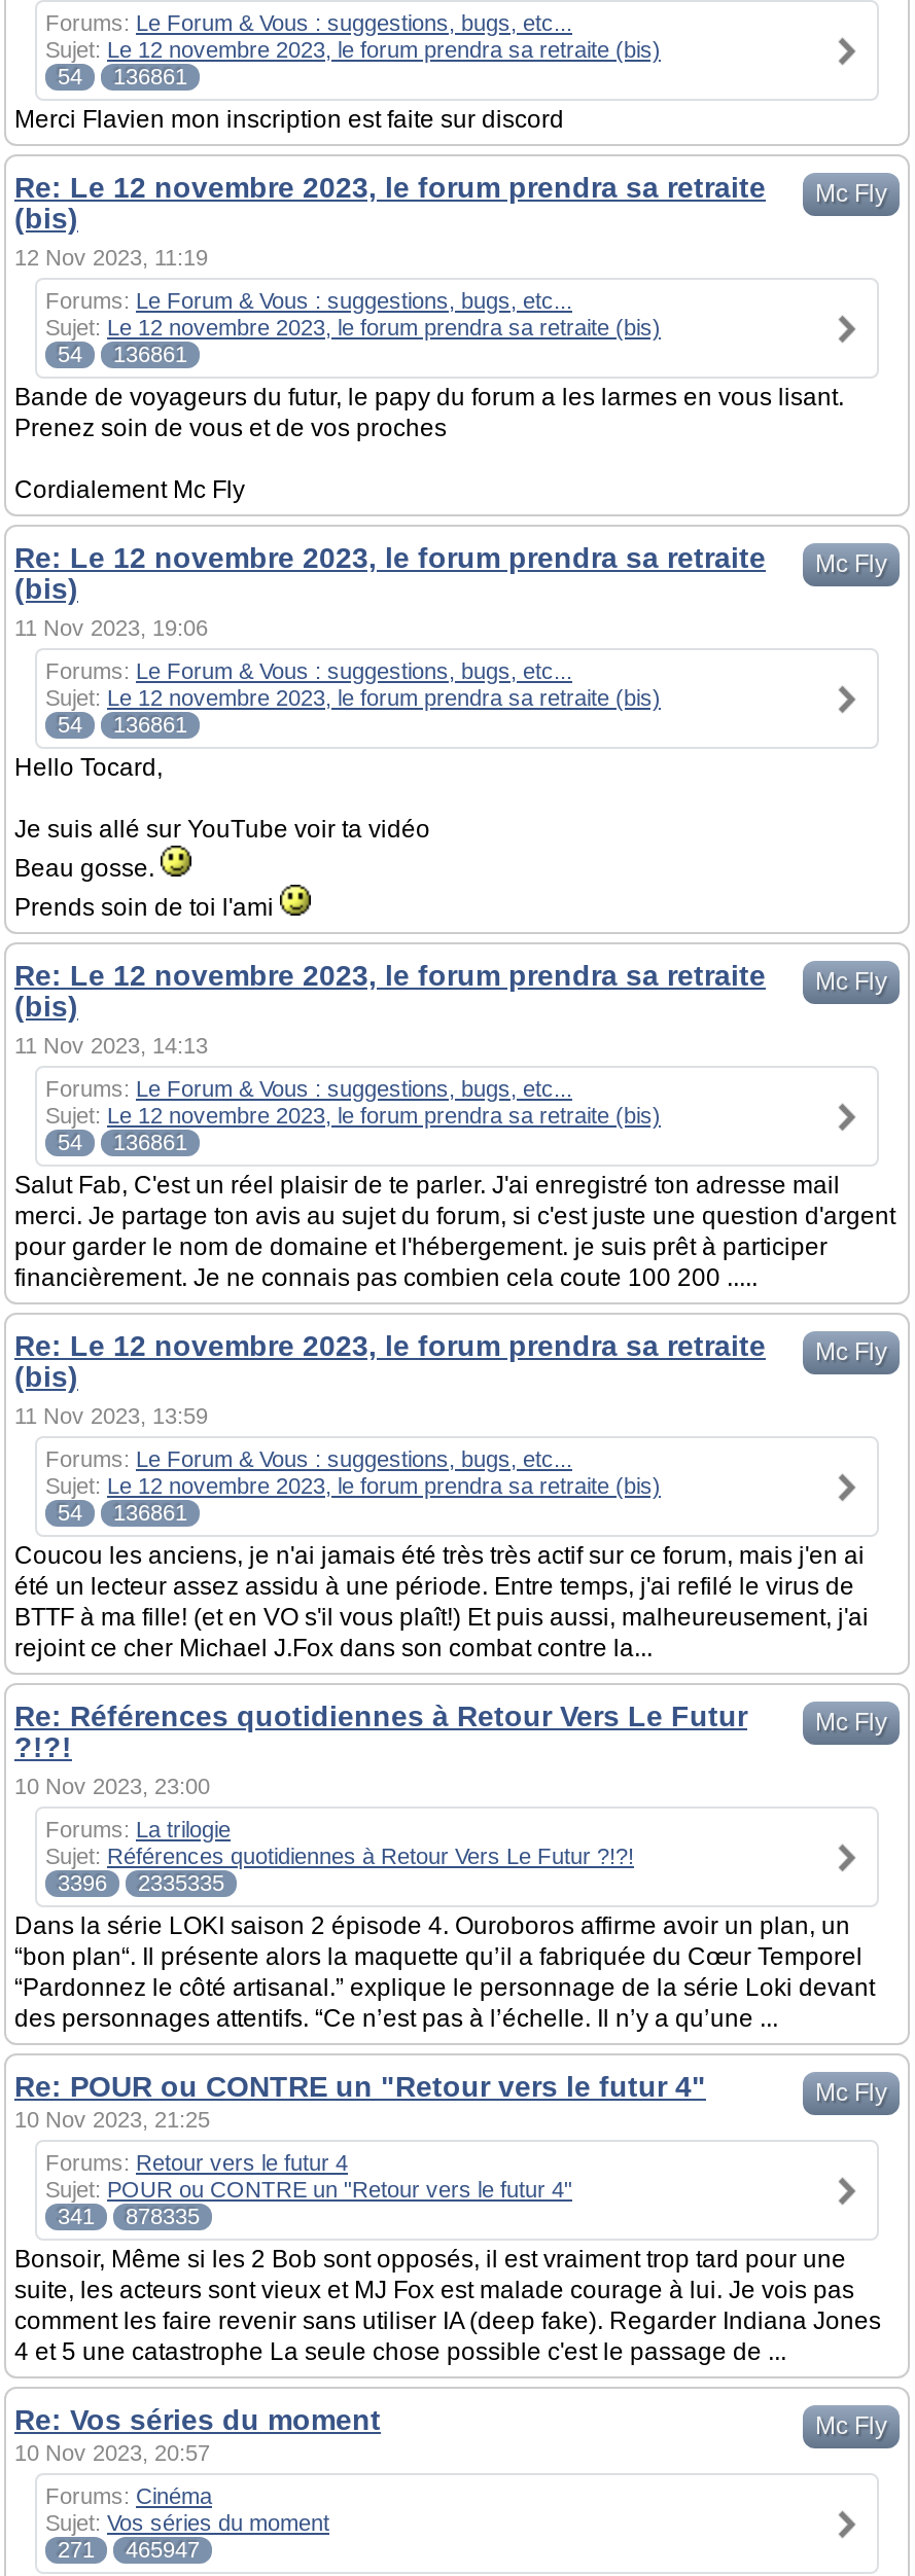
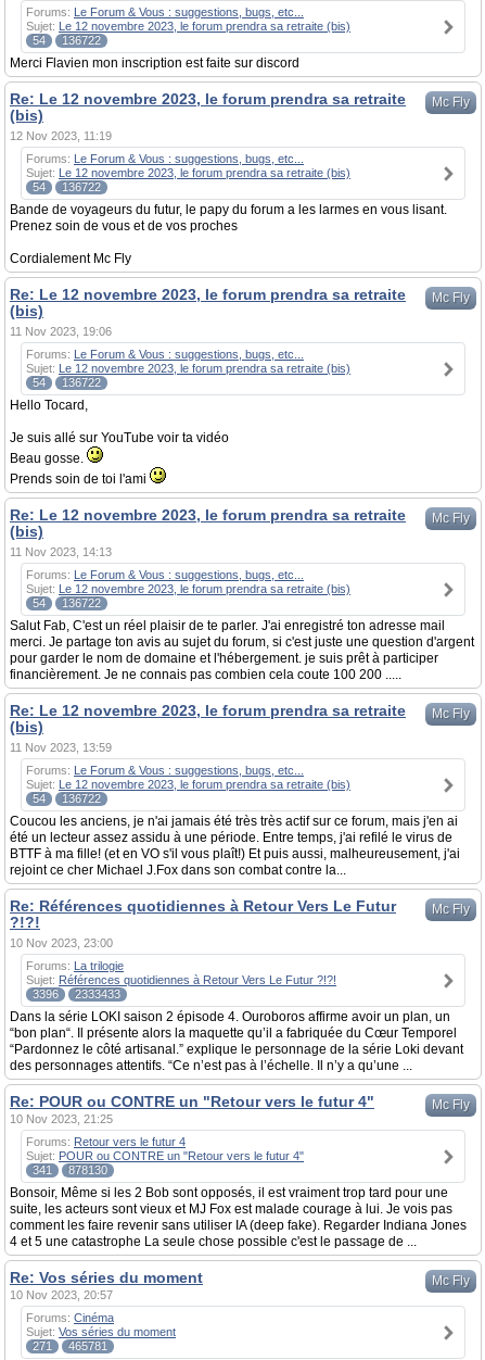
- 54 136861
+ 54 136722

- 54 136861
+ 54 136722

- 54 136861
+ 54 136722

- 54 136861
+ 54 136722

- 54 136861
+ 54 136722

- 3396 2335335
+ 3396 2333433

- 341 878335
+ 341 878130

- 271 465947
+ 271 465781
